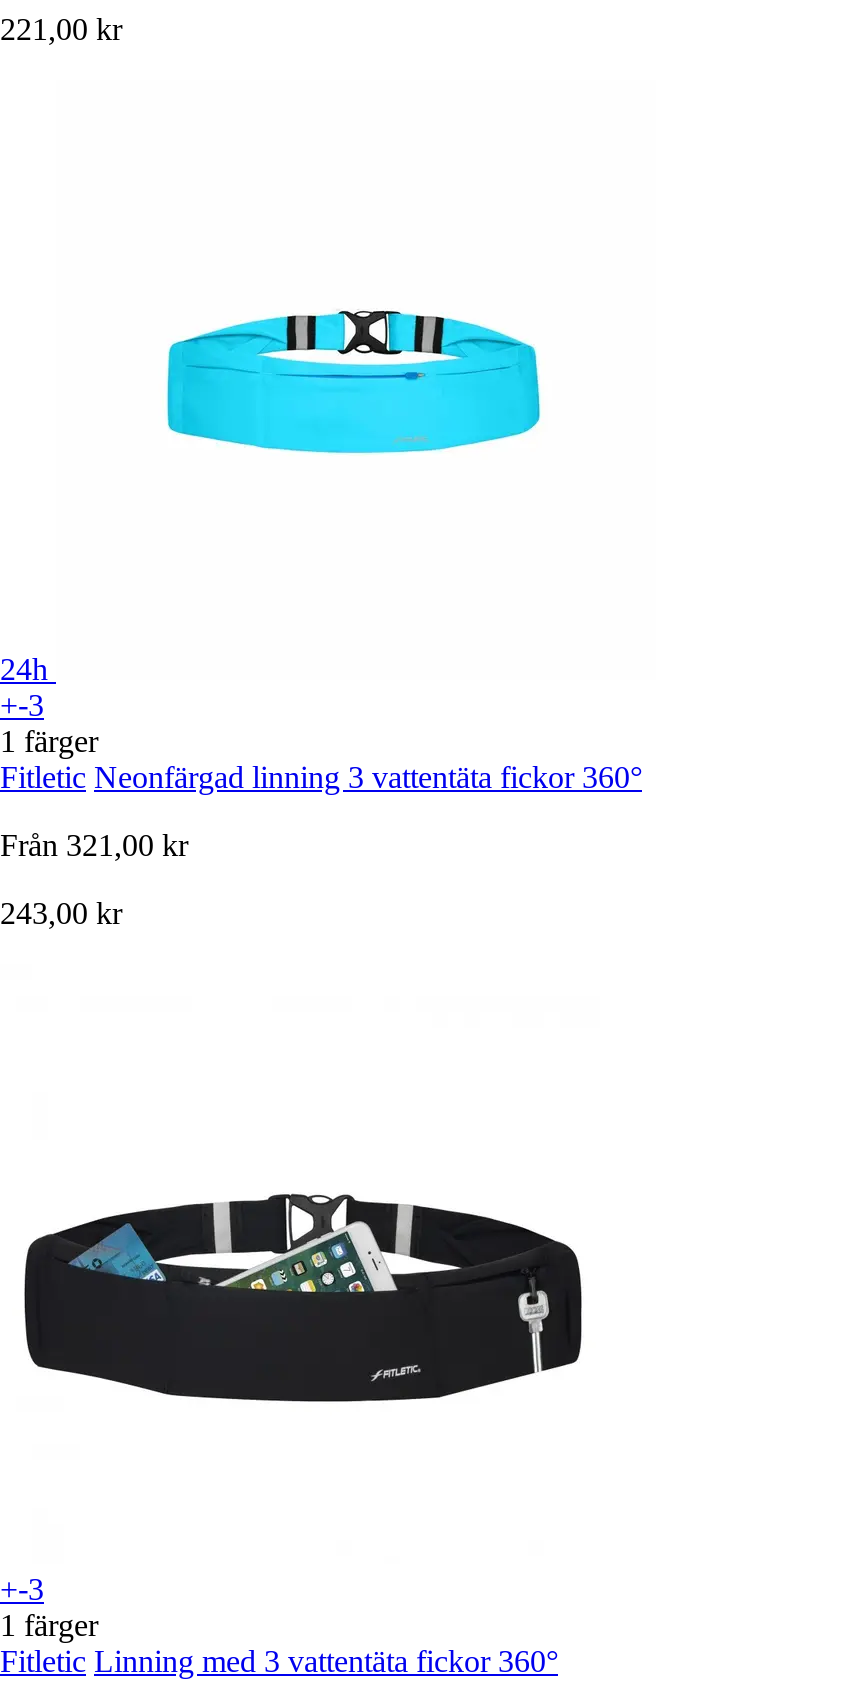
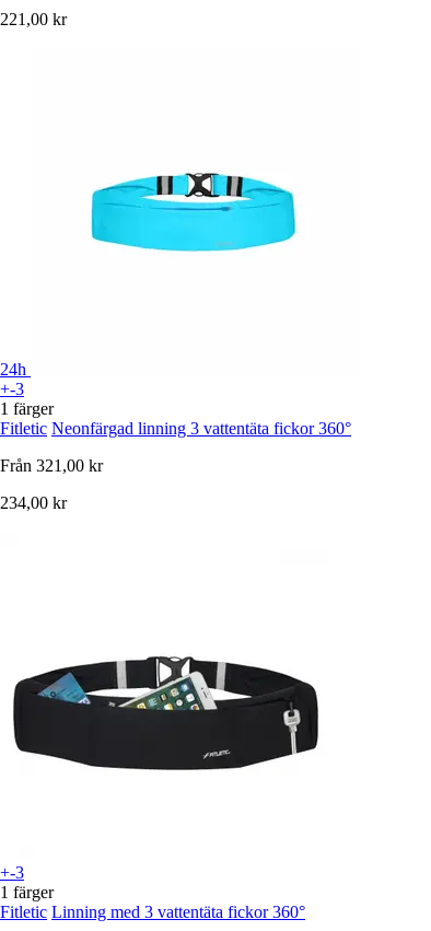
- 243,00 kr
+ 234,00 kr
